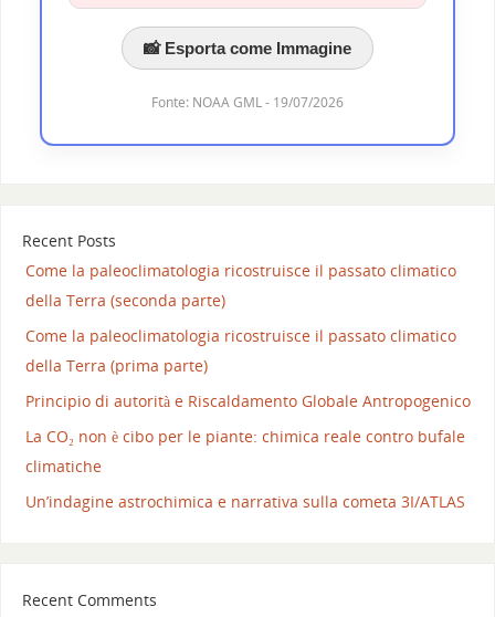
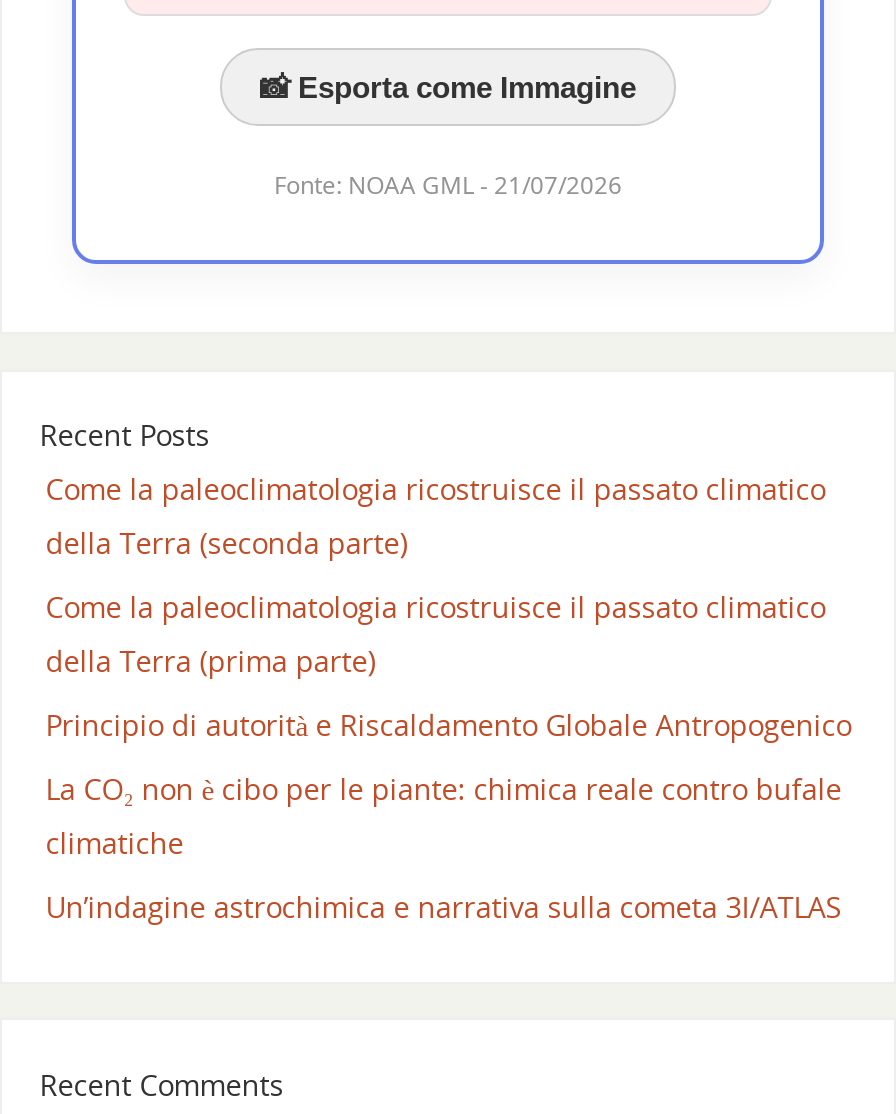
- Fonte: NOAA GML - 19/07/2026
+ Fonte: NOAA GML - 21/07/2026
